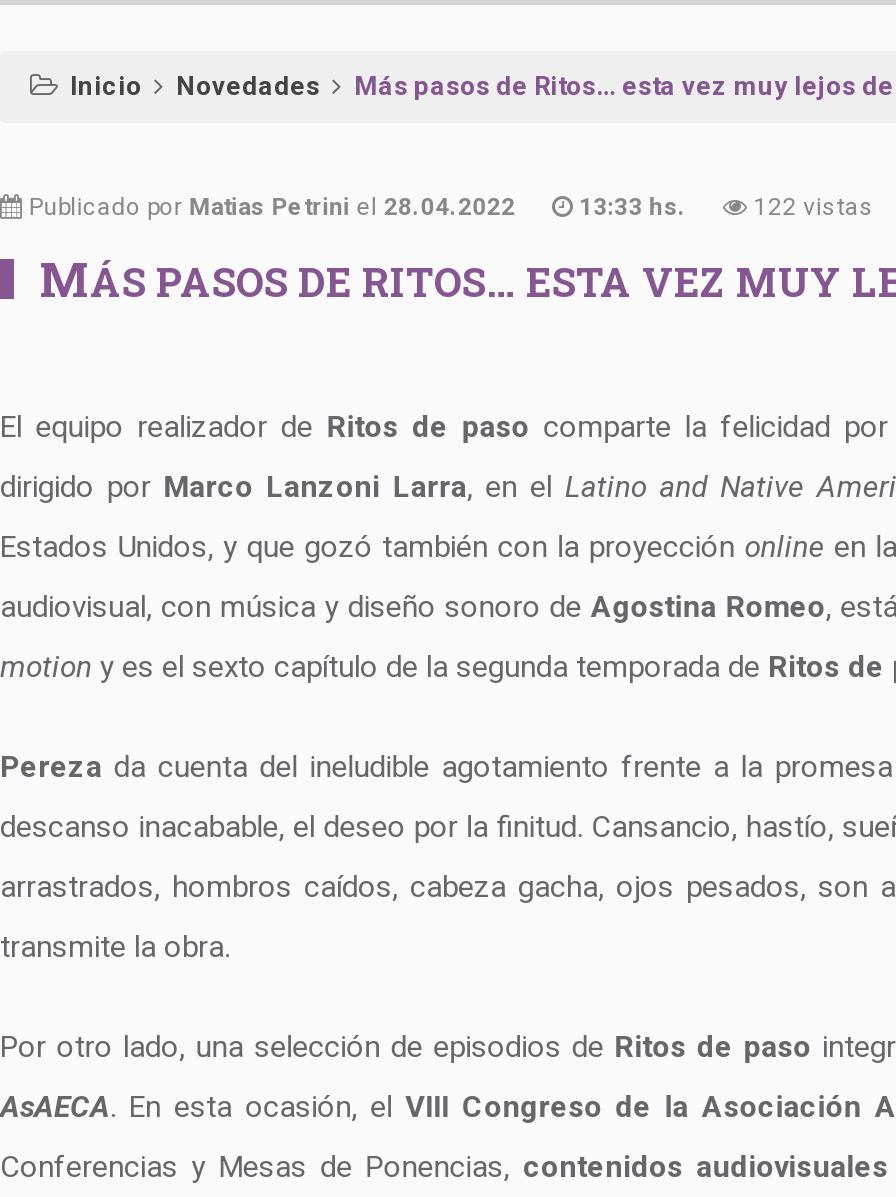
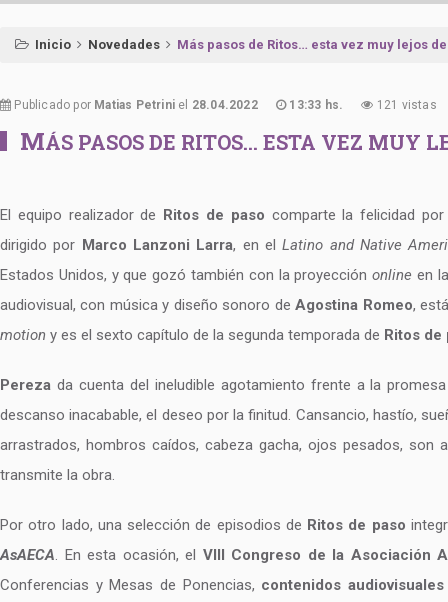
- 122 vistas
+ 121 vistas
